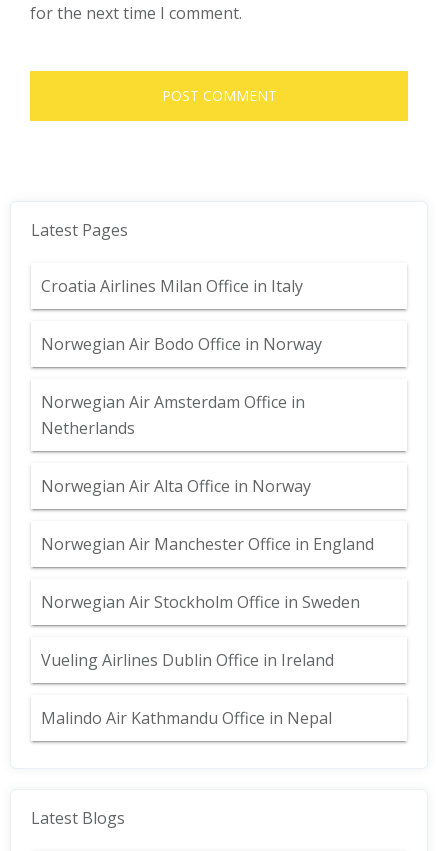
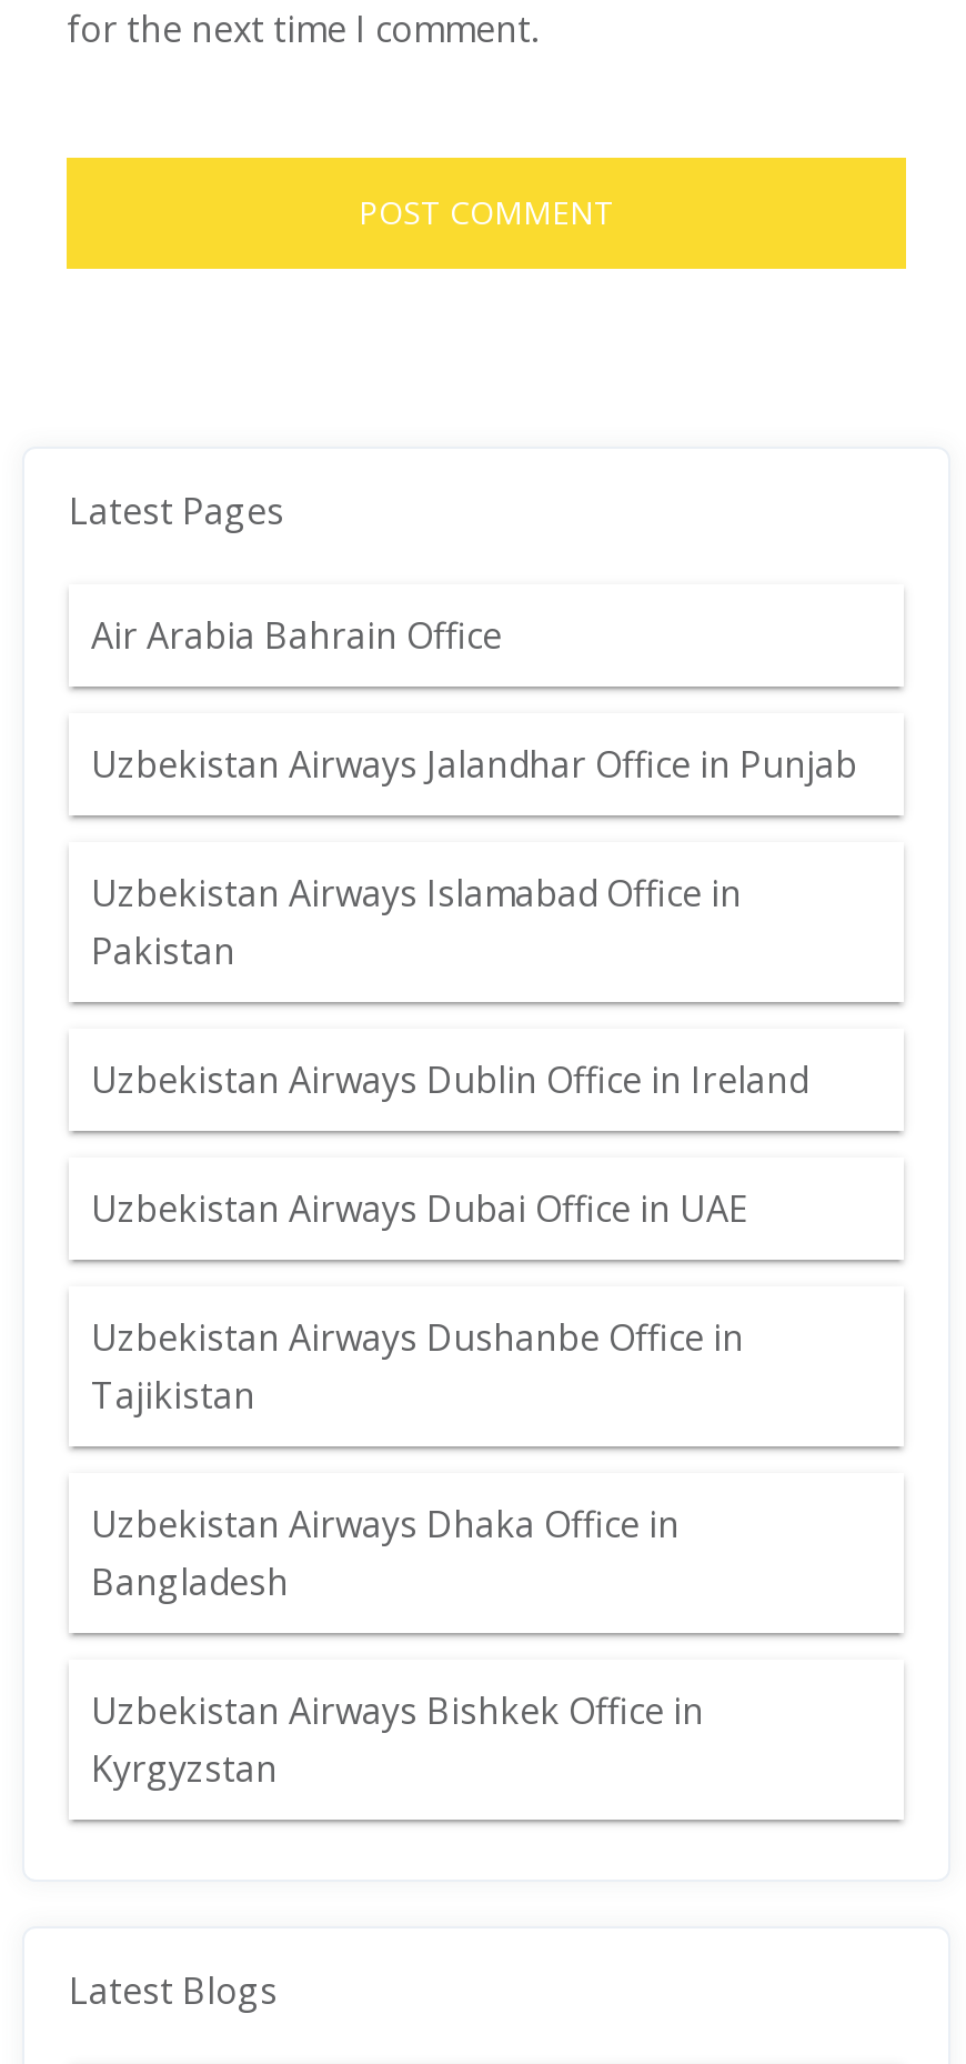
- Croatia Airlines Milan Office in Italy
+ Air Arabia Bahrain Office

- Norwegian Air Bodo Office in Norway
+ Uzbekistan Airways Jalandhar Office in Punjab

- Norwegian Air Amsterdam Office in
- Netherlands
+ Uzbekistan Airways Islamabad Office in
+ Pakistan

- Norwegian Air Alta Office in Norway
+ Uzbekistan Airways Dublin Office in Ireland

- Norwegian Air Manchester Office in England
+ Uzbekistan Airways Dubai Office in UAE

- Norwegian Air Stockholm Office in Sweden
+ Uzbekistan Airways Dushanbe Office in
+ Tajikistan

- Vueling Airlines Dublin Office in Ireland
+ Uzbekistan Airways Dhaka Office in
+ Bangladesh

- Malindo Air Kathmandu Office in Nepal
+ Uzbekistan Airways Bishkek Office in
+ Kyrgyzstan
